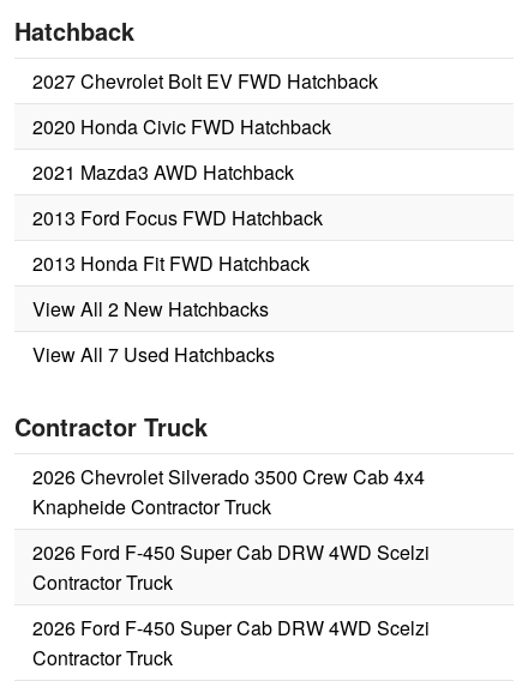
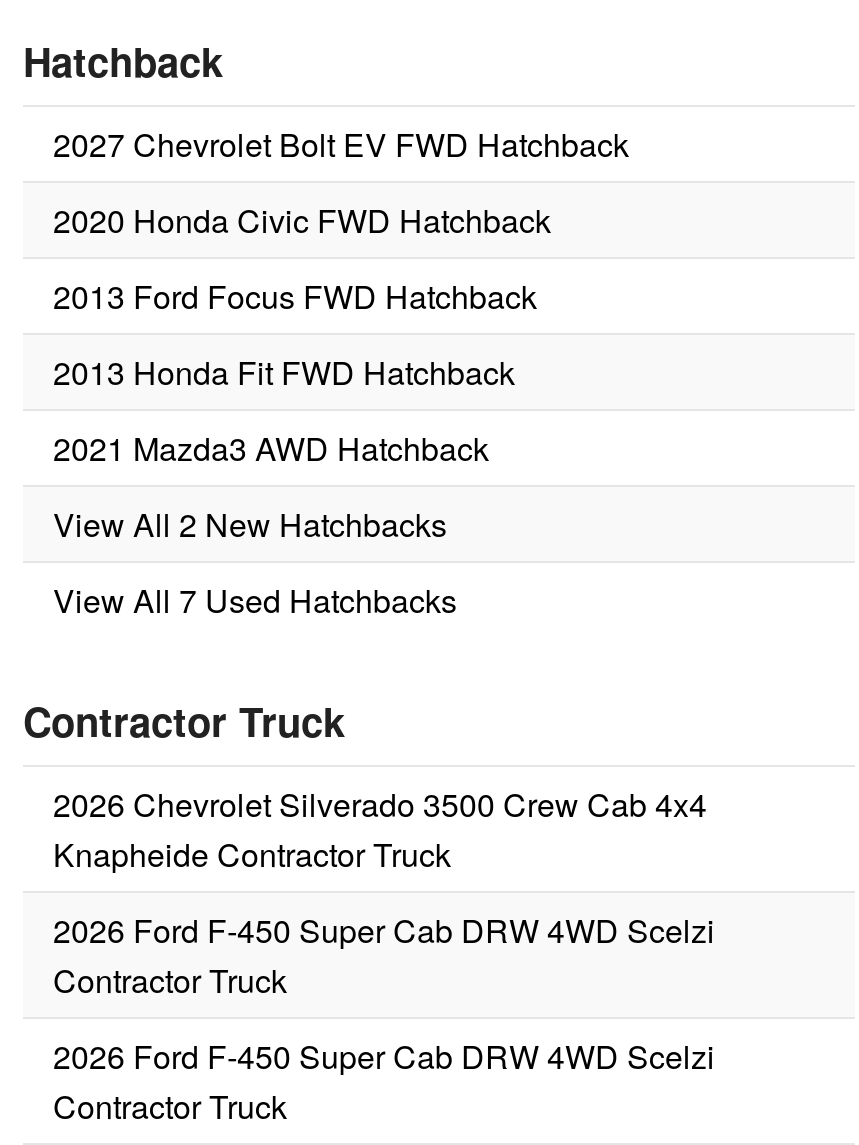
moved down: 2021 Mazda3 AWD Hatchback

moved up: 2013 Ford Focus FWD Hatchback | 2013 Honda Fit FWD Hatchback
